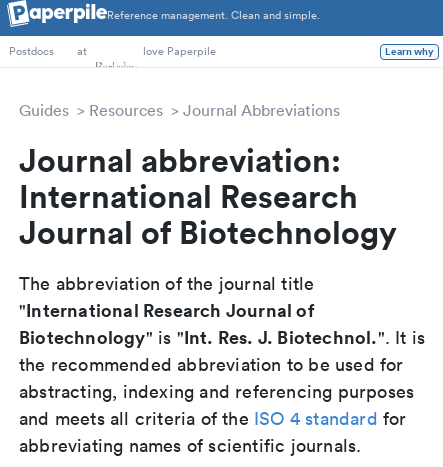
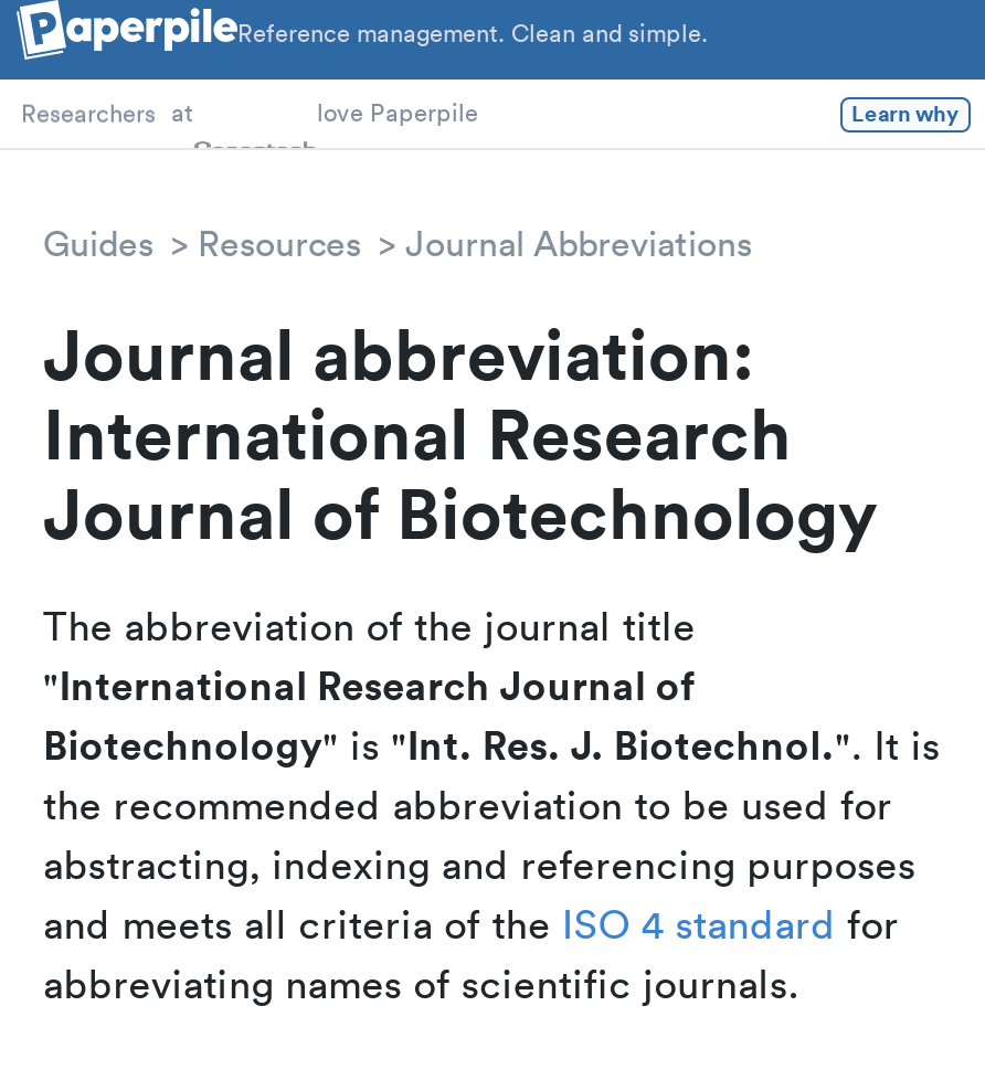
- Postdocs
- at
+ Researchers at
